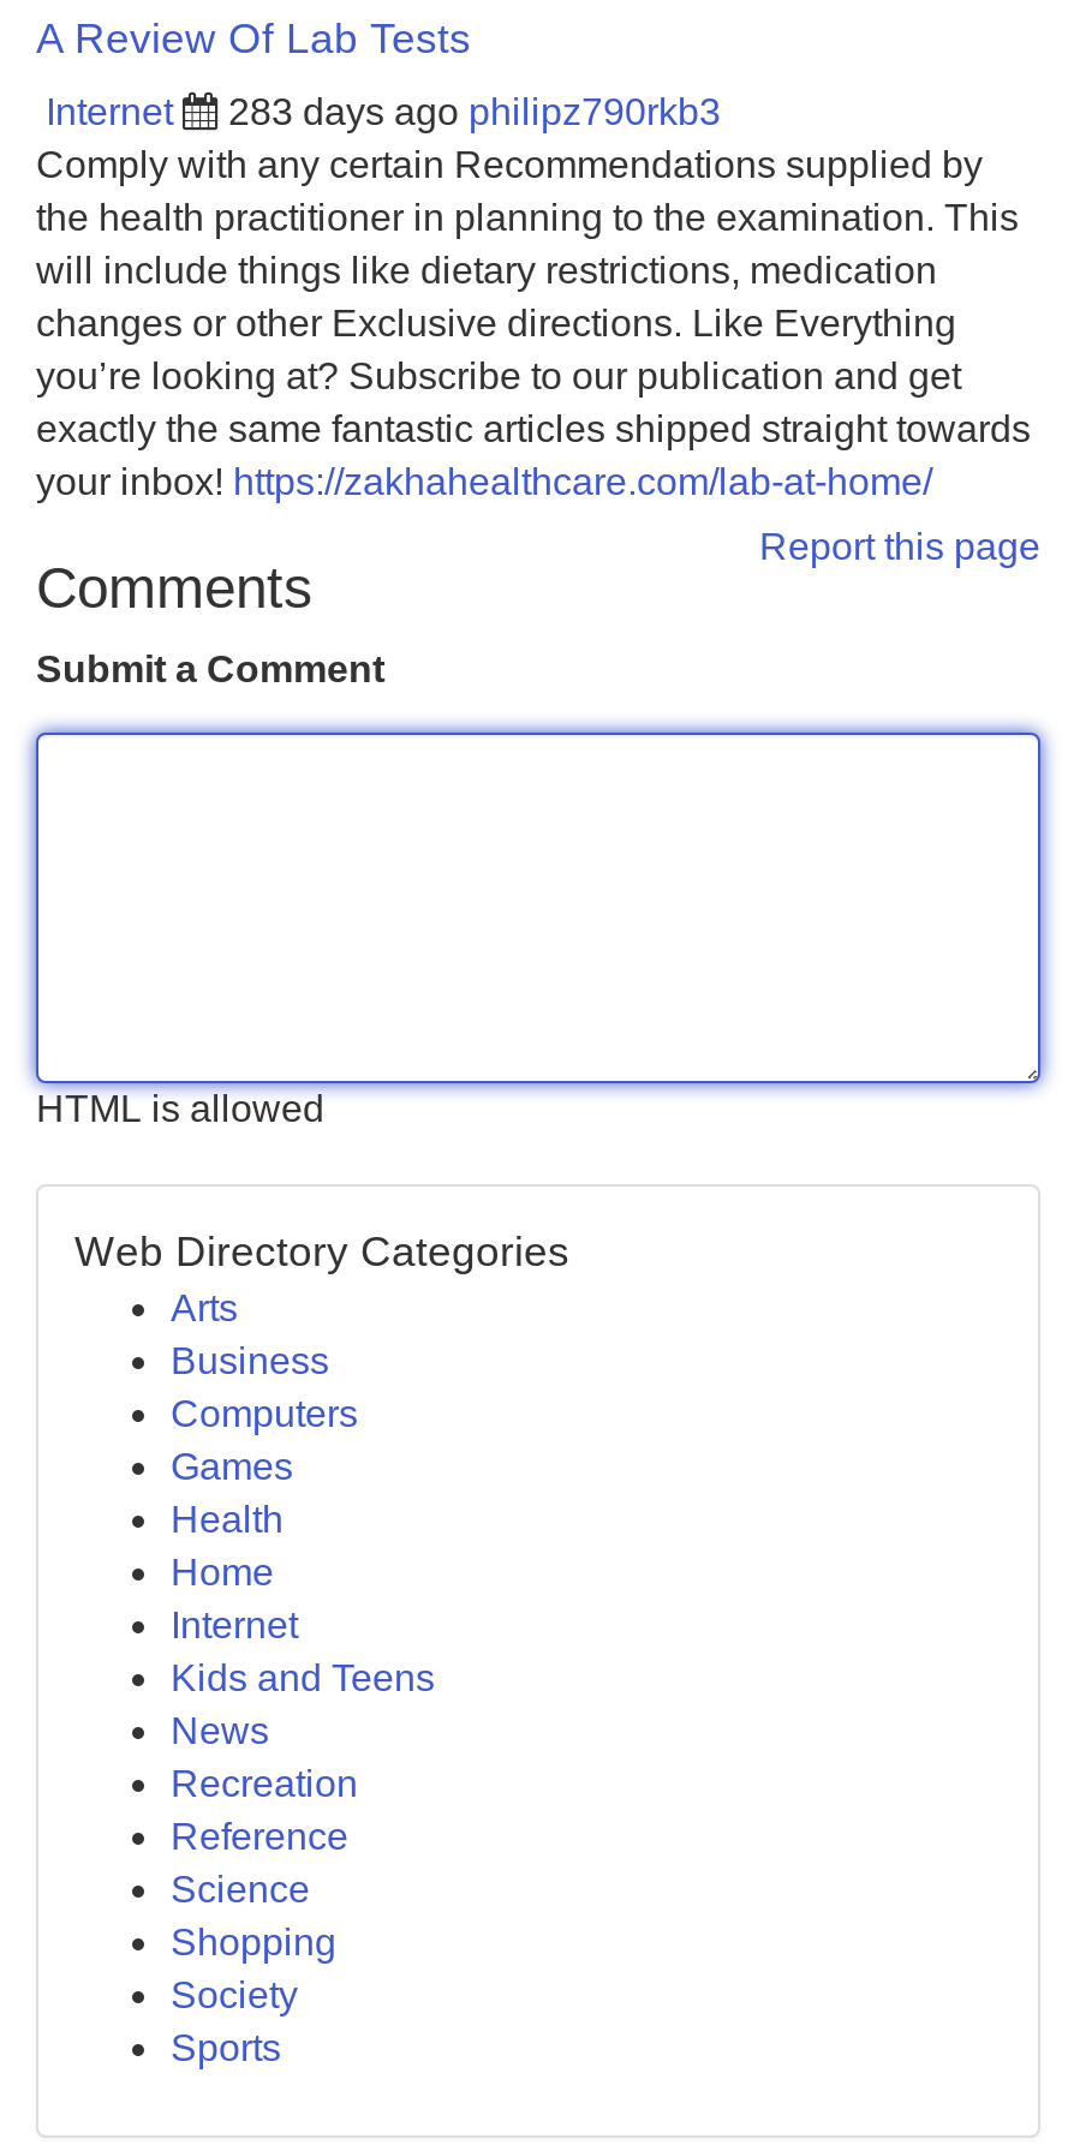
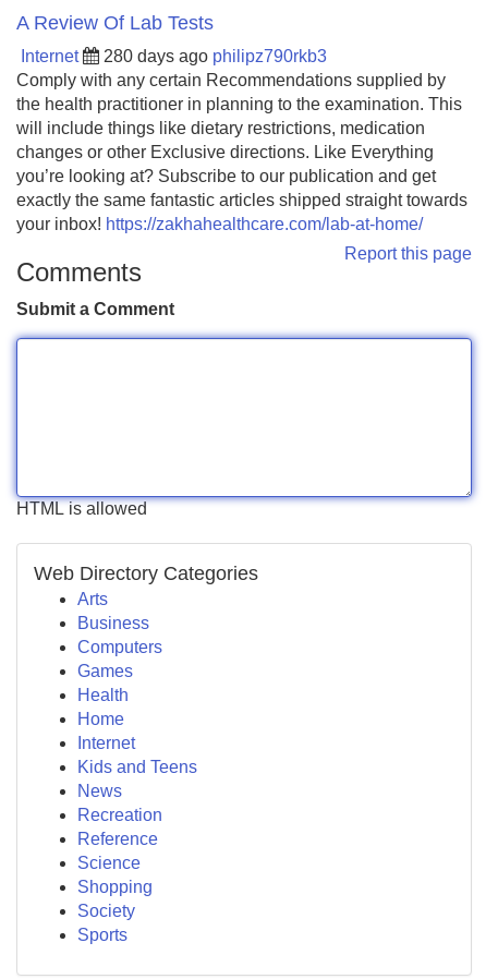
- 283 days ago philipz790rkb3
+ 280 days ago philipz790rkb3
